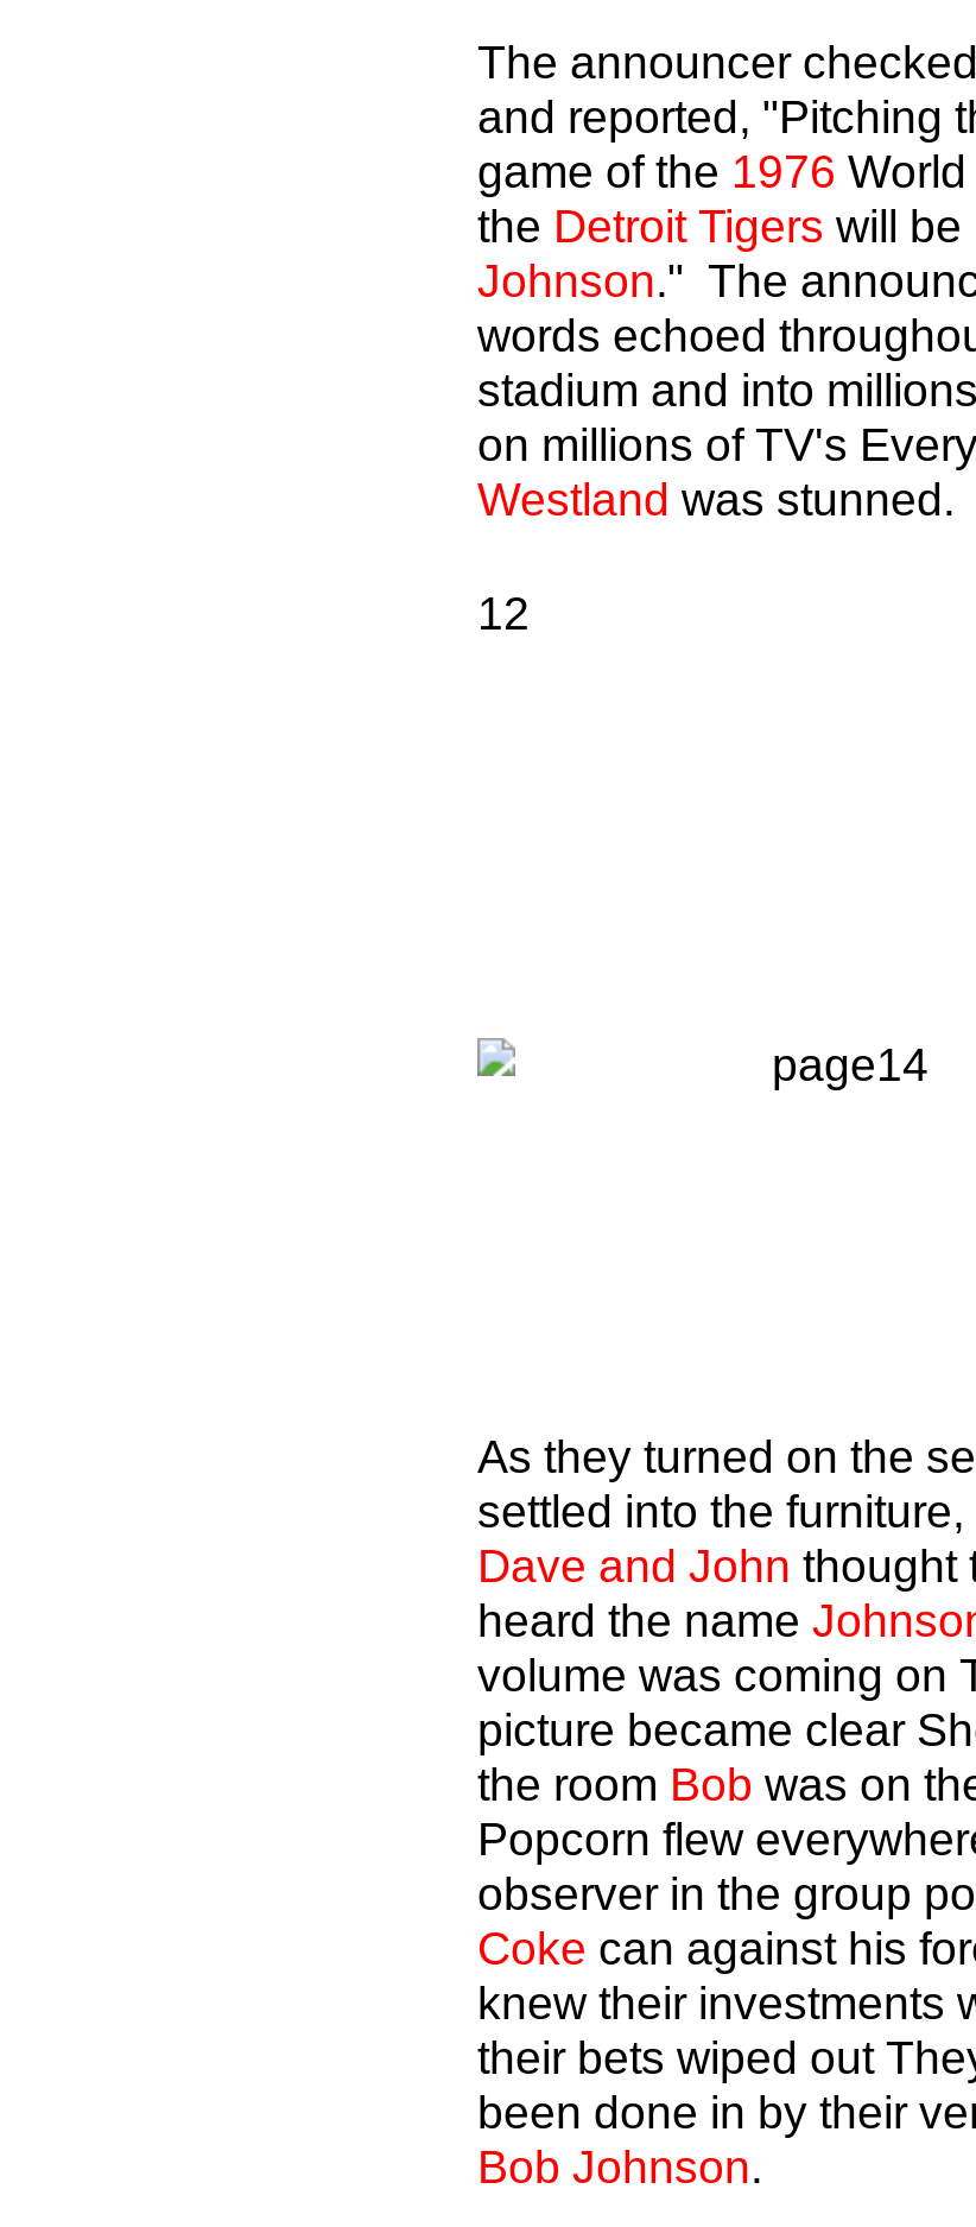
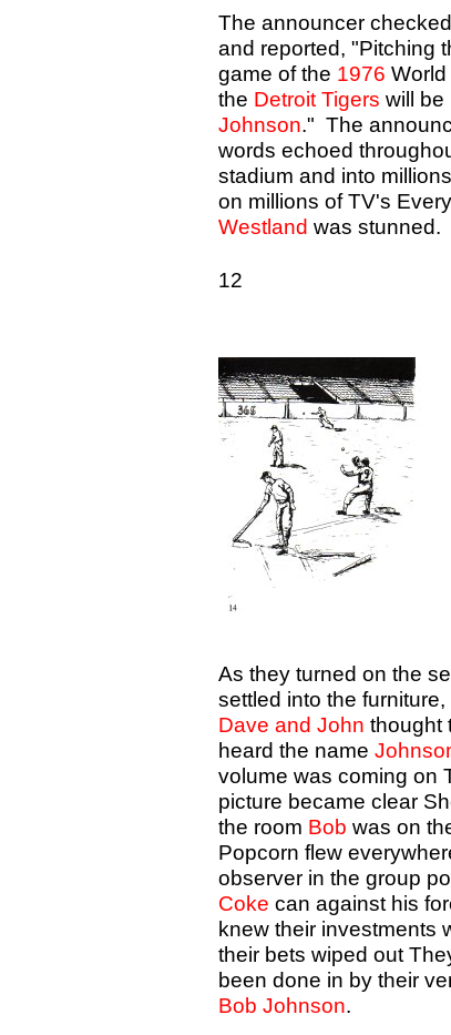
+ [image]
